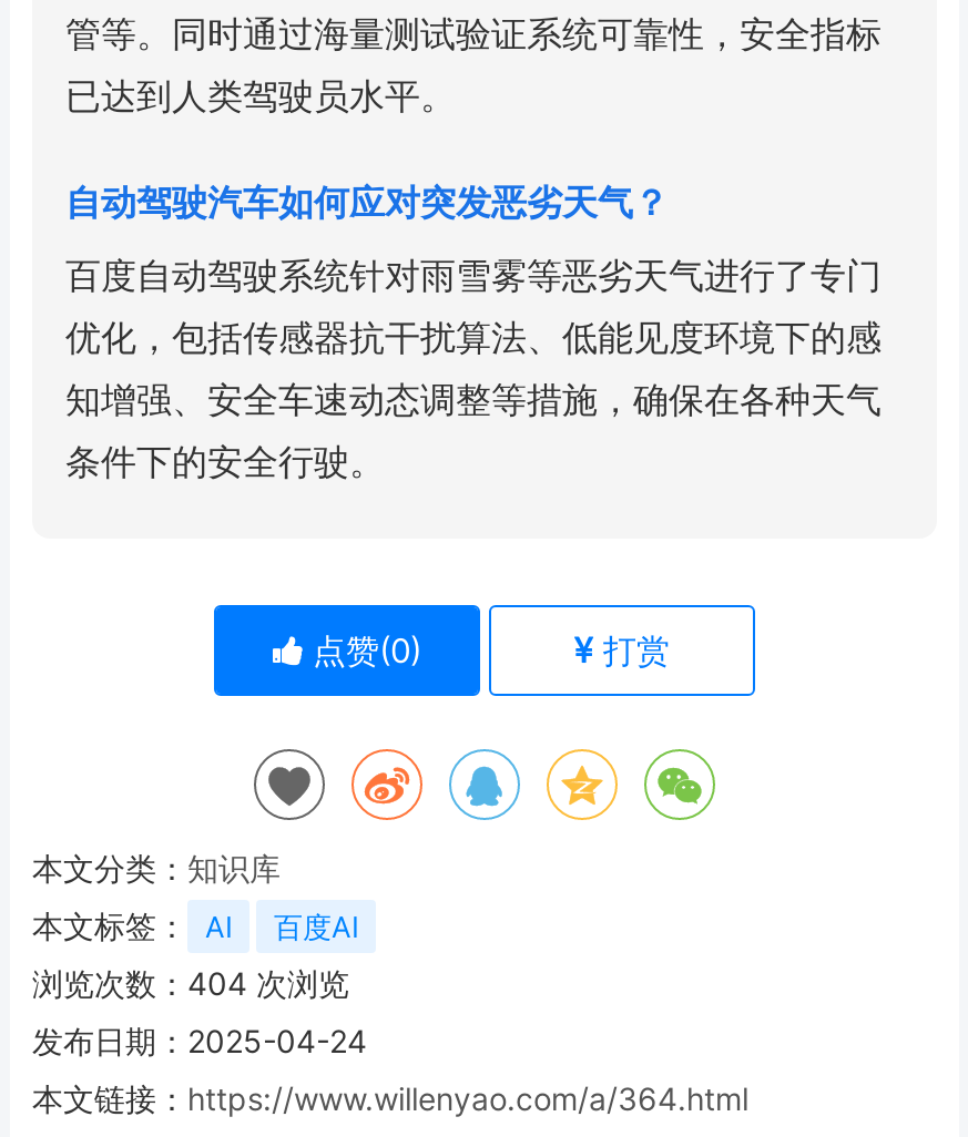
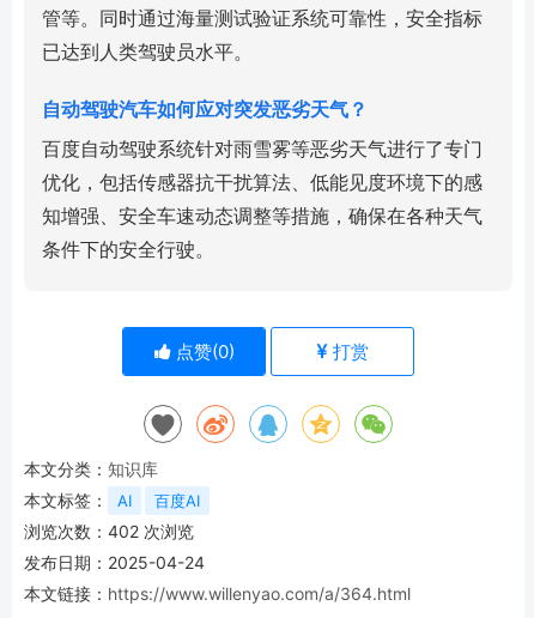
- 浏览次数：404次浏览
+ 浏览次数：402次浏览
